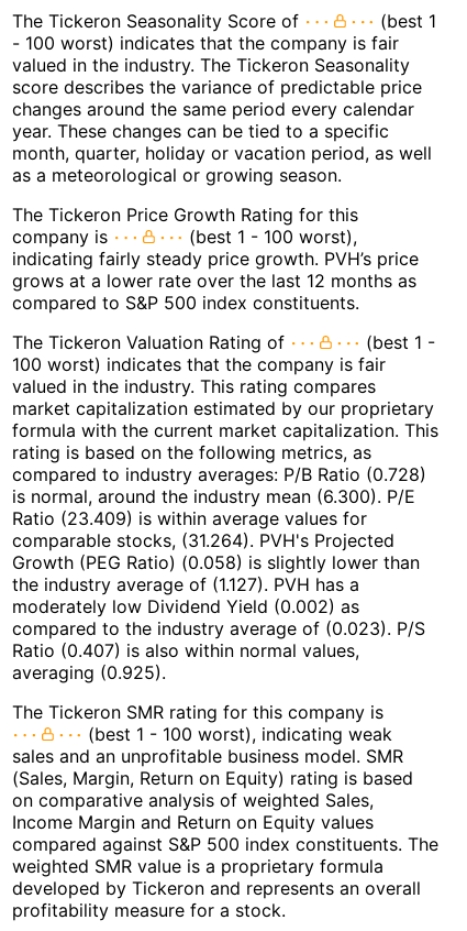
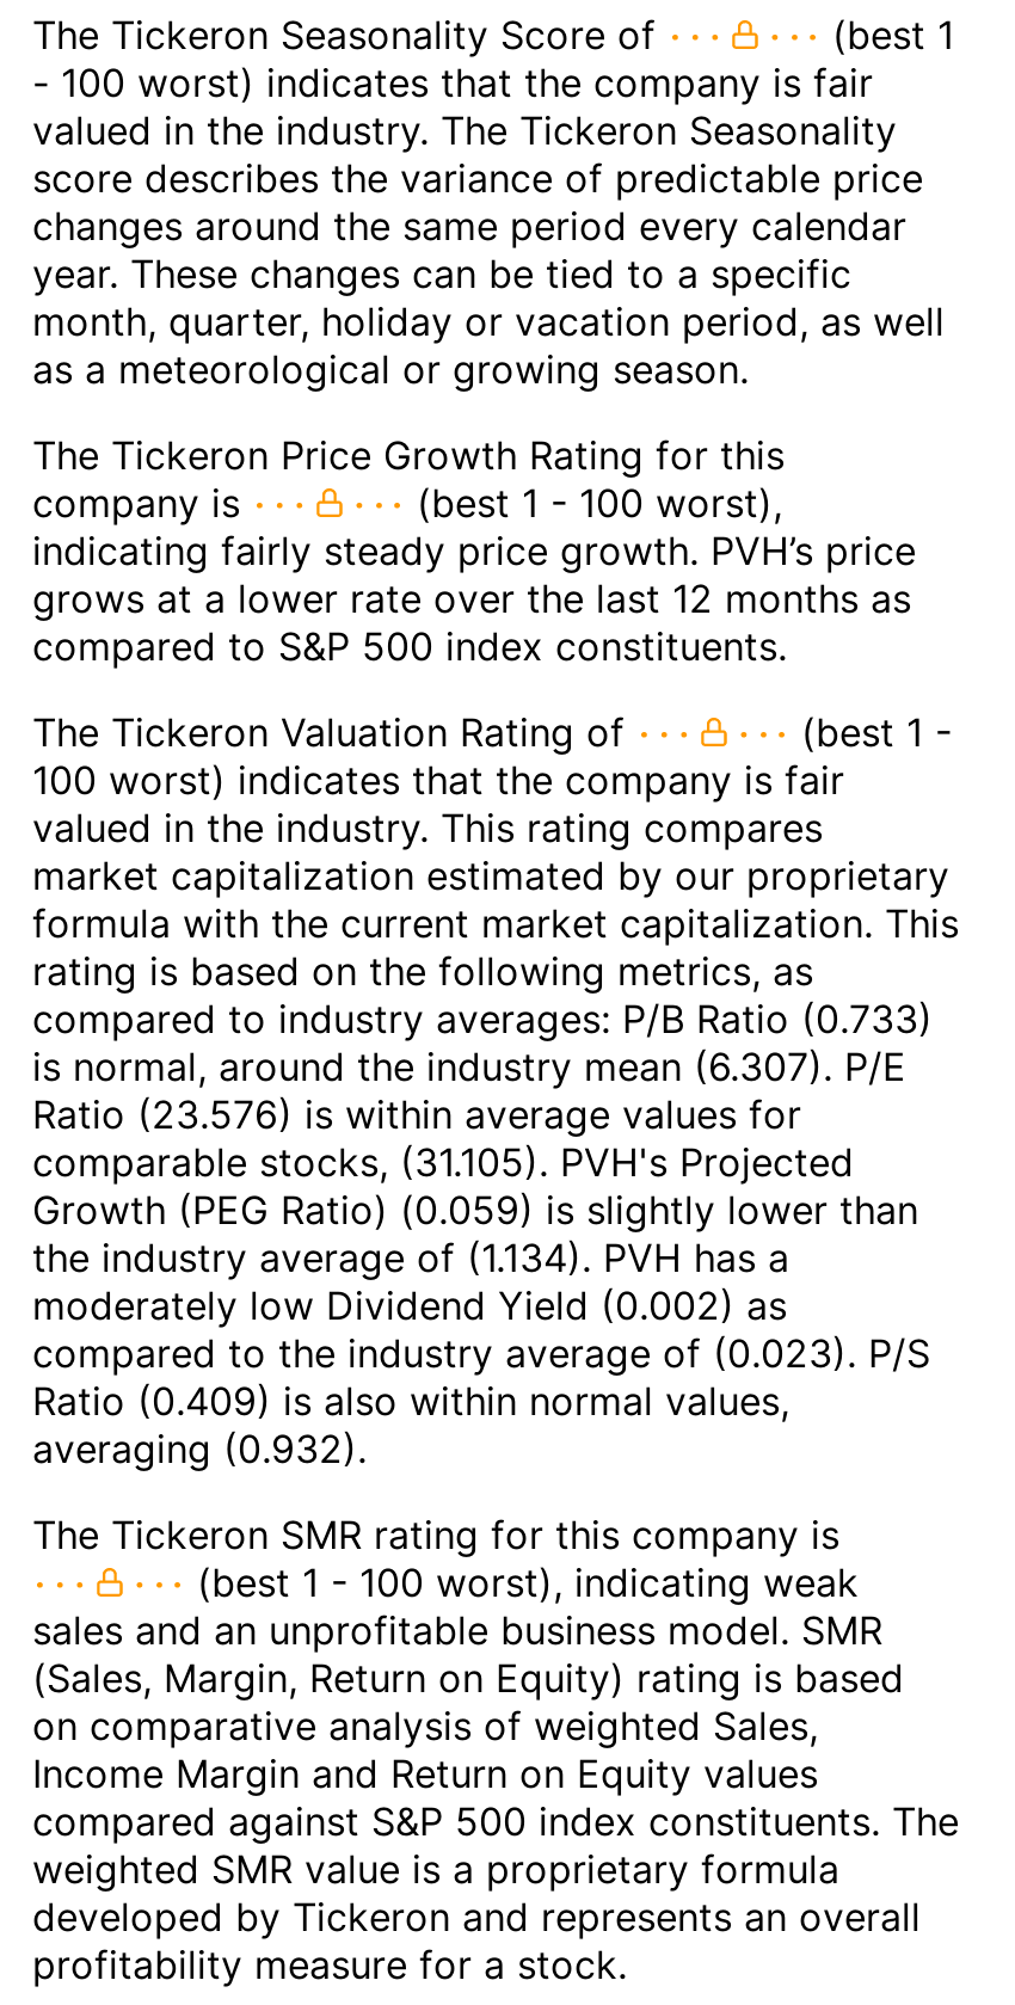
- compared to industry averages: P/B Ratio (0.728)
+ compared to industry averages: P/B Ratio (0.733)

- is normal, around the industry mean (6.300). P/E
+ is normal, around the industry mean (6.307). P/E

- Ratio (23.409) is within average values for
+ Ratio (23.576) is within average values for

- comparable stocks, (31.264). PVH's Projected
+ comparable stocks, (31.105). PVH's Projected

- Growth (PEG Ratio) (0.058) is slightly lower than
+ Growth (PEG Ratio) (0.059) is slightly lower than

- the industry average of (1.127). PVH has a
+ the industry average of (1.134). PVH has a

- Ratio (0.407) is also within normal values,
+ Ratio (0.409) is also within normal values,

- averaging (0.925).
+ averaging (0.932).
